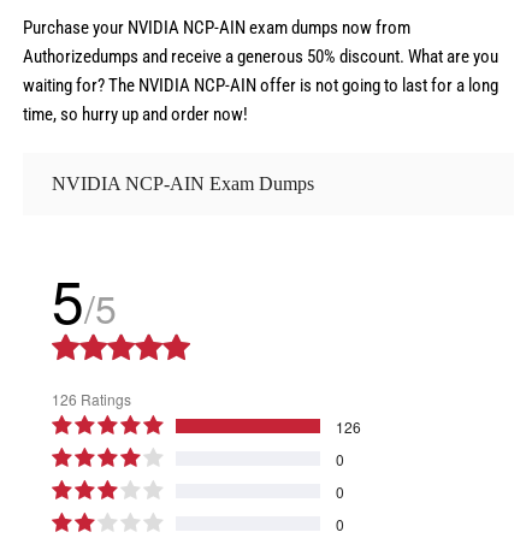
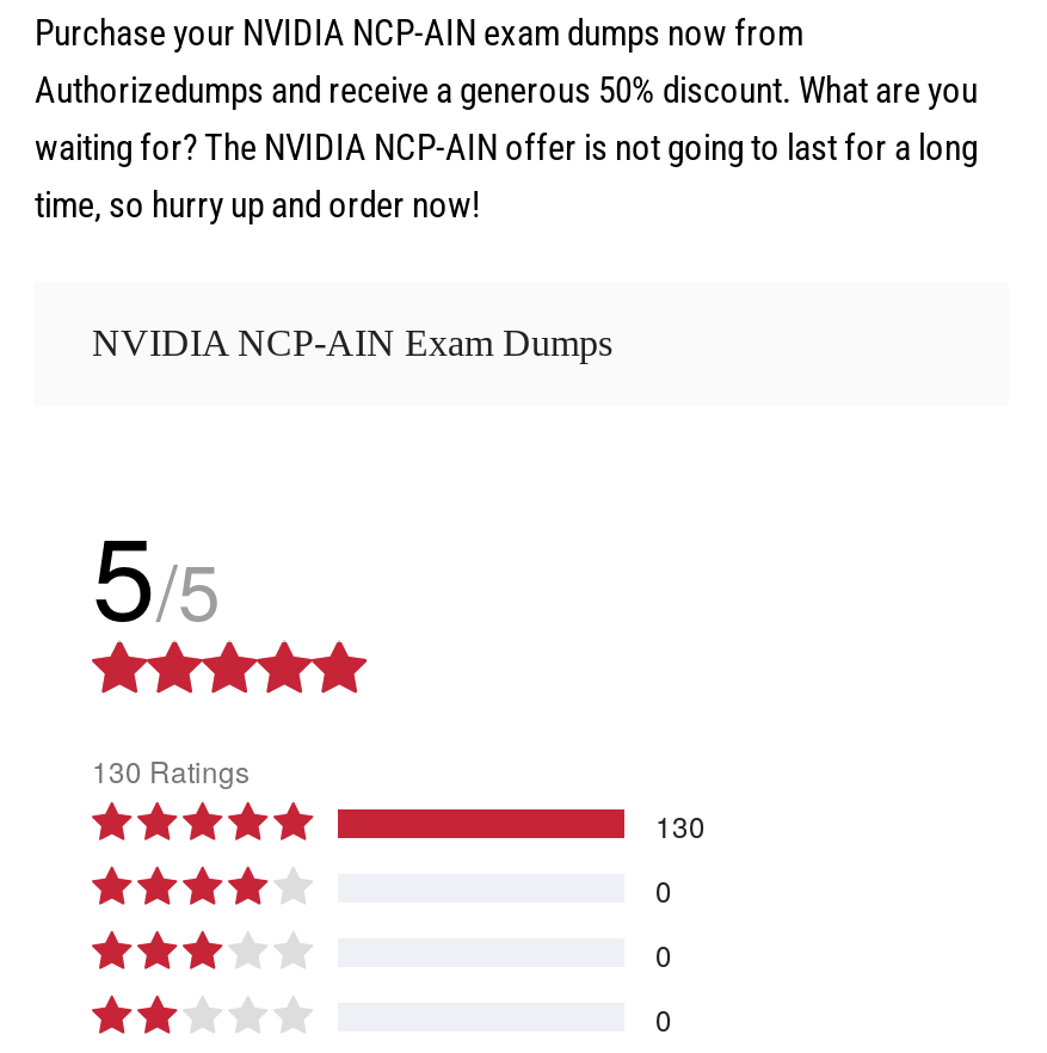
- 126 Ratings
+ 130 Ratings

- 126
+ 130
